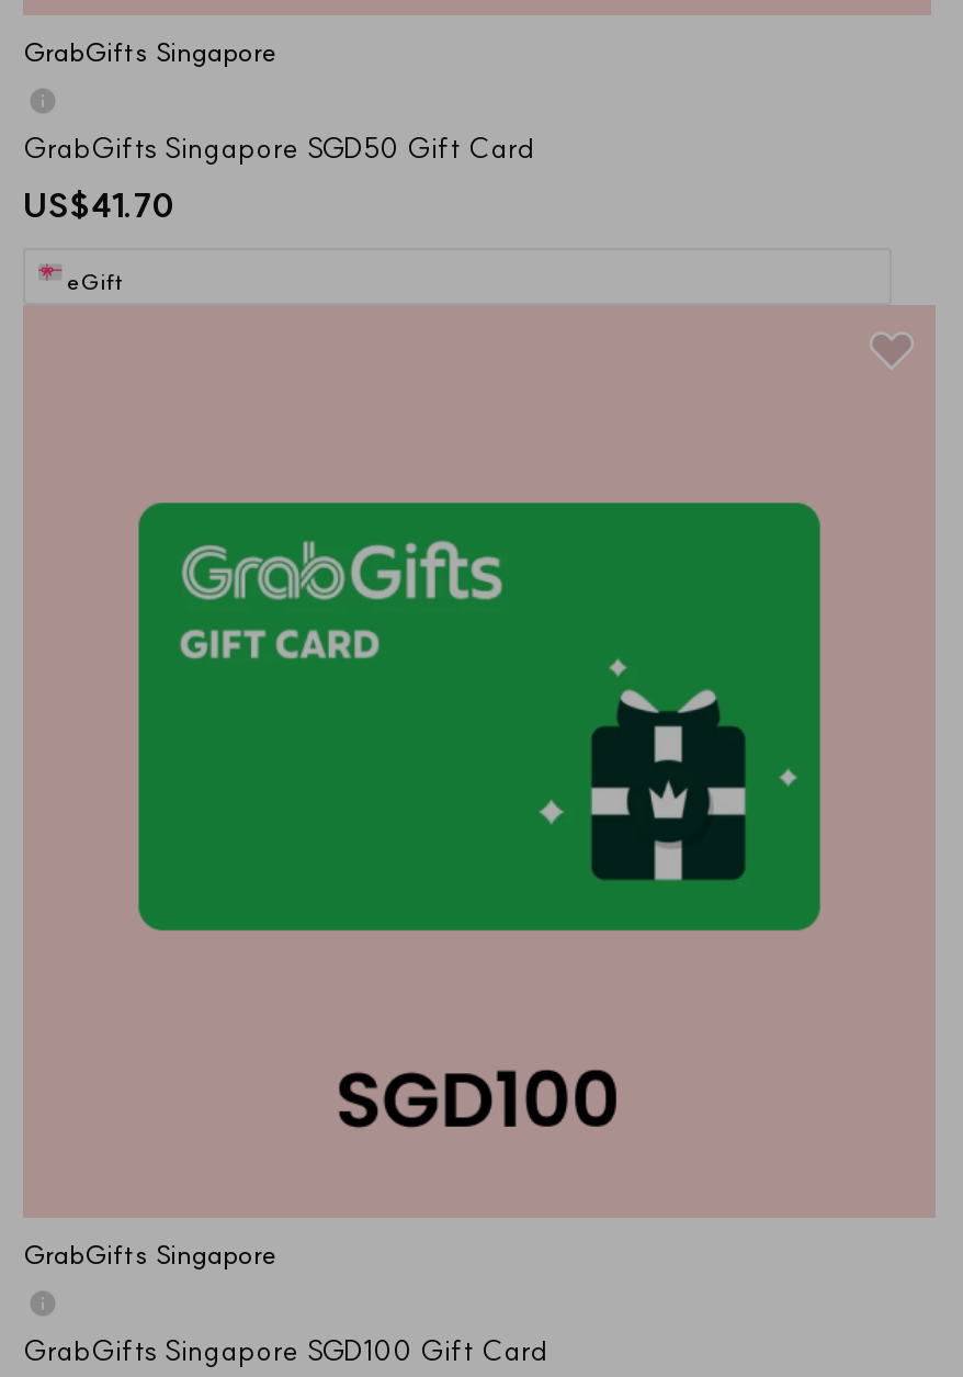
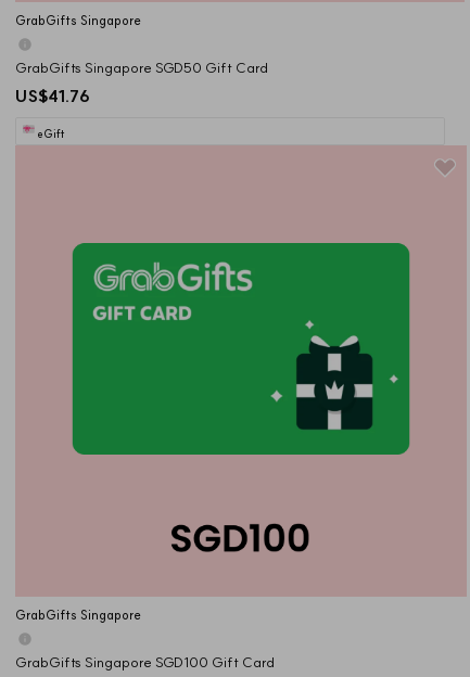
- US$41.70
+ US$41.76
